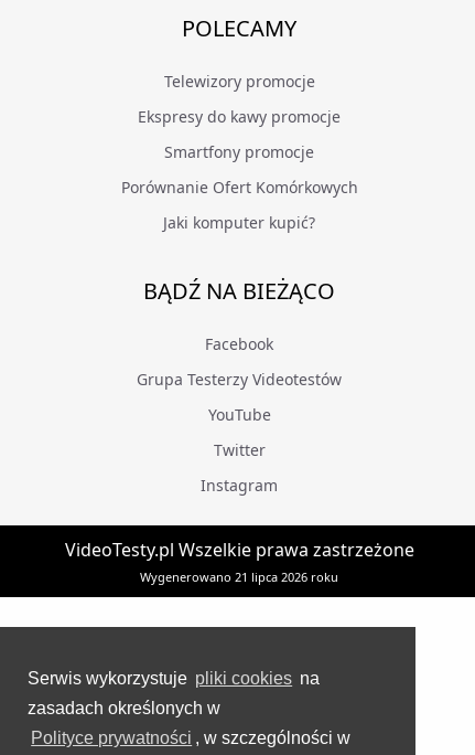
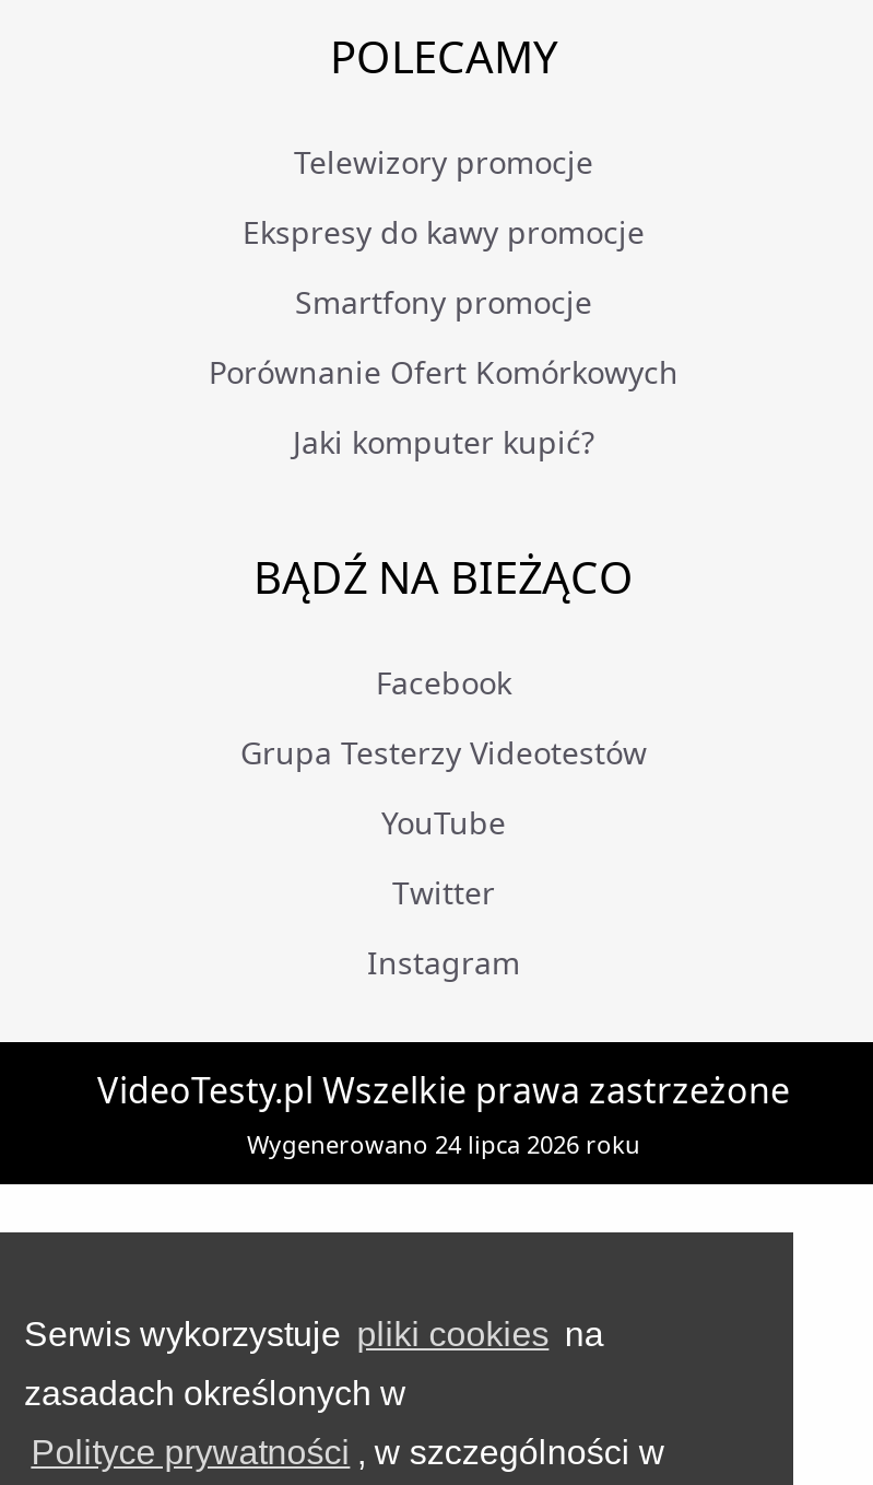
- Wygenerowano 21 lipca 2026 roku
+ Wygenerowano 24 lipca 2026 roku
